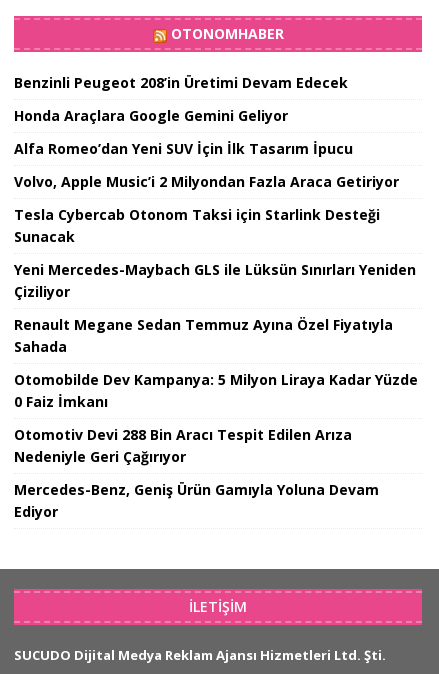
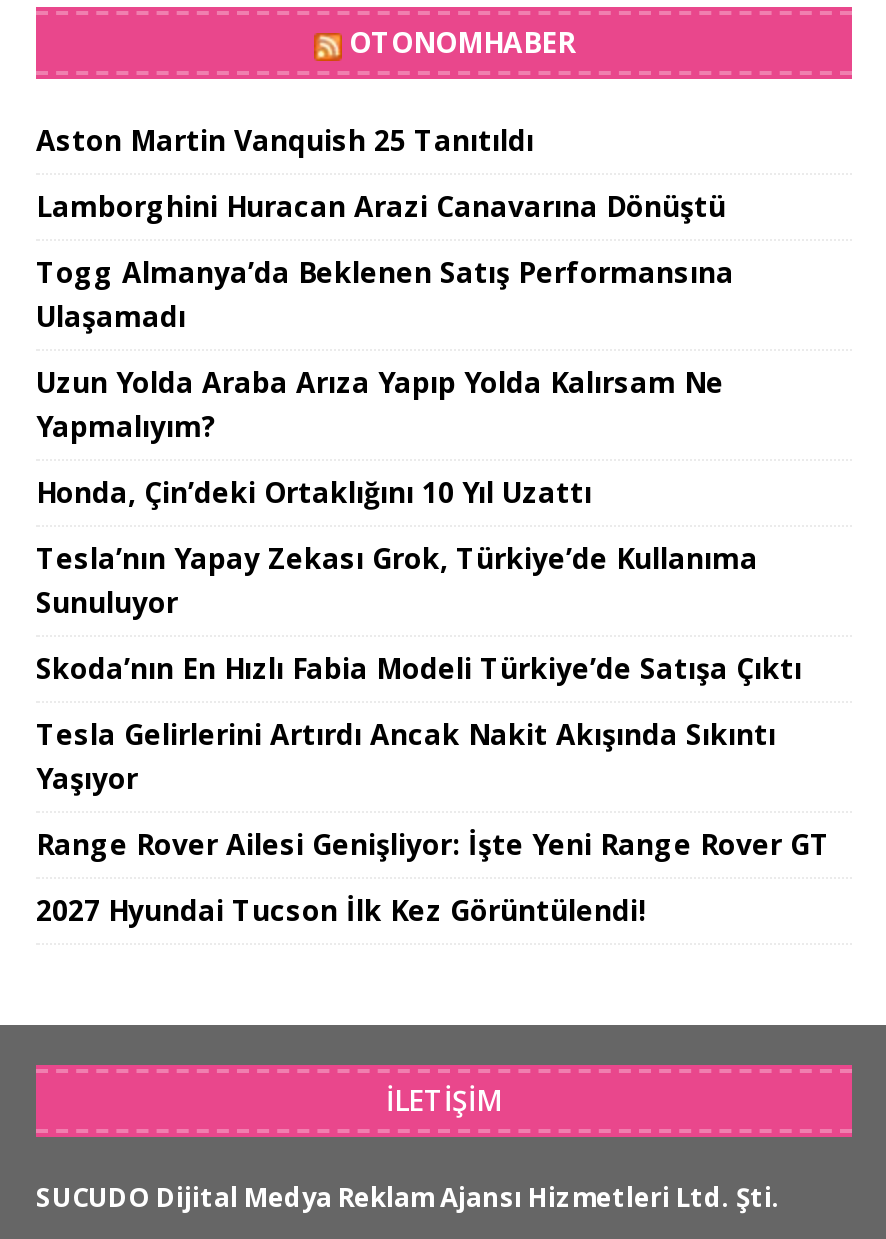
- Benzinli Peugeot 208’in Üretimi Devam Edecek
+ Aston Martin Vanquish 25 Tanıtıldı

- Honda Araçlara Google Gemini Geliyor
+ Lamborghini Huracan Arazi Canavarına Dönüştü

- Alfa Romeo’dan Yeni SUV İçin İlk Tasarım İpucu
+ Togg Almanya’da Beklenen Satış Performansına
+ Ulaşamadı

- Volvo, Apple Music’i 2 Milyondan Fazla Araca Getiriyor
+ Uzun Yolda Araba Arıza Yapıp Yolda Kalırsam Ne
+ Yapmalıyım?

- Tesla Cybercab Otonom Taksi için Starlink Desteği
- Sunacak
+ Honda, Çin’deki Ortaklığını 10 Yıl Uzattı

- Yeni Mercedes-Maybach GLS ile Lüksün Sınırları Yeniden
- Çiziliyor
+ Tesla’nın Yapay Zekası Grok, Türkiye’de Kullanıma
+ Sunuluyor

- Renault Megane Sedan Temmuz Ayına Özel Fiyatıyla
- Sahada
+ Skoda’nın En Hızlı Fabia Modeli Türkiye’de Satışa Çıktı

- Otomobilde Dev Kampanya: 5 Milyon Liraya Kadar Yüzde
- 0 Faiz İmkanı
+ Tesla Gelirlerini Artırdı Ancak Nakit Akışında Sıkıntı
+ Yaşıyor

- Otomotiv Devi 288 Bin Aracı Tespit Edilen Arıza
- Nedeniyle Geri Çağırıyor
+ Range Rover Ailesi Genişliyor: İşte Yeni Range Rover GT

- Mercedes-Benz, Geniş Ürün Gamıyla Yoluna Devam
- Ediyor
+ 2027 Hyundai Tucson İlk Kez Görüntülendi!
